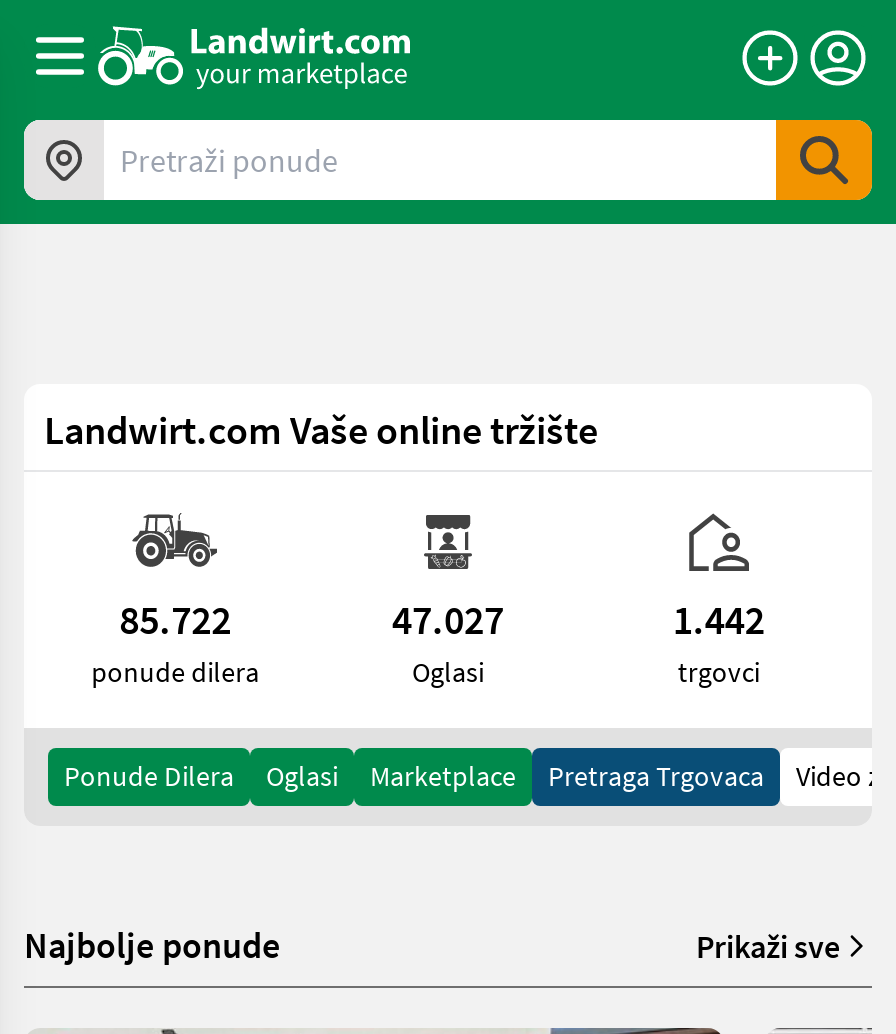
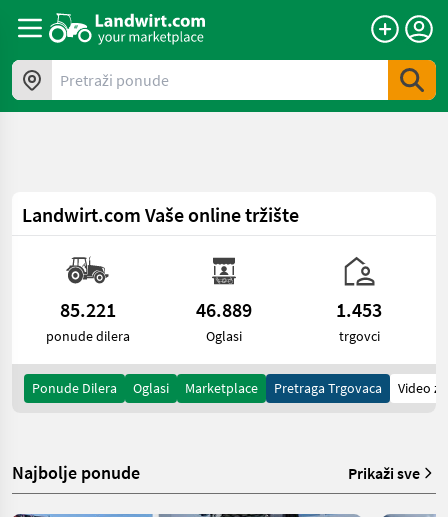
- 85.722
+ 85.221

- 47.027
+ 46.889

- 1.442
+ 1.453
